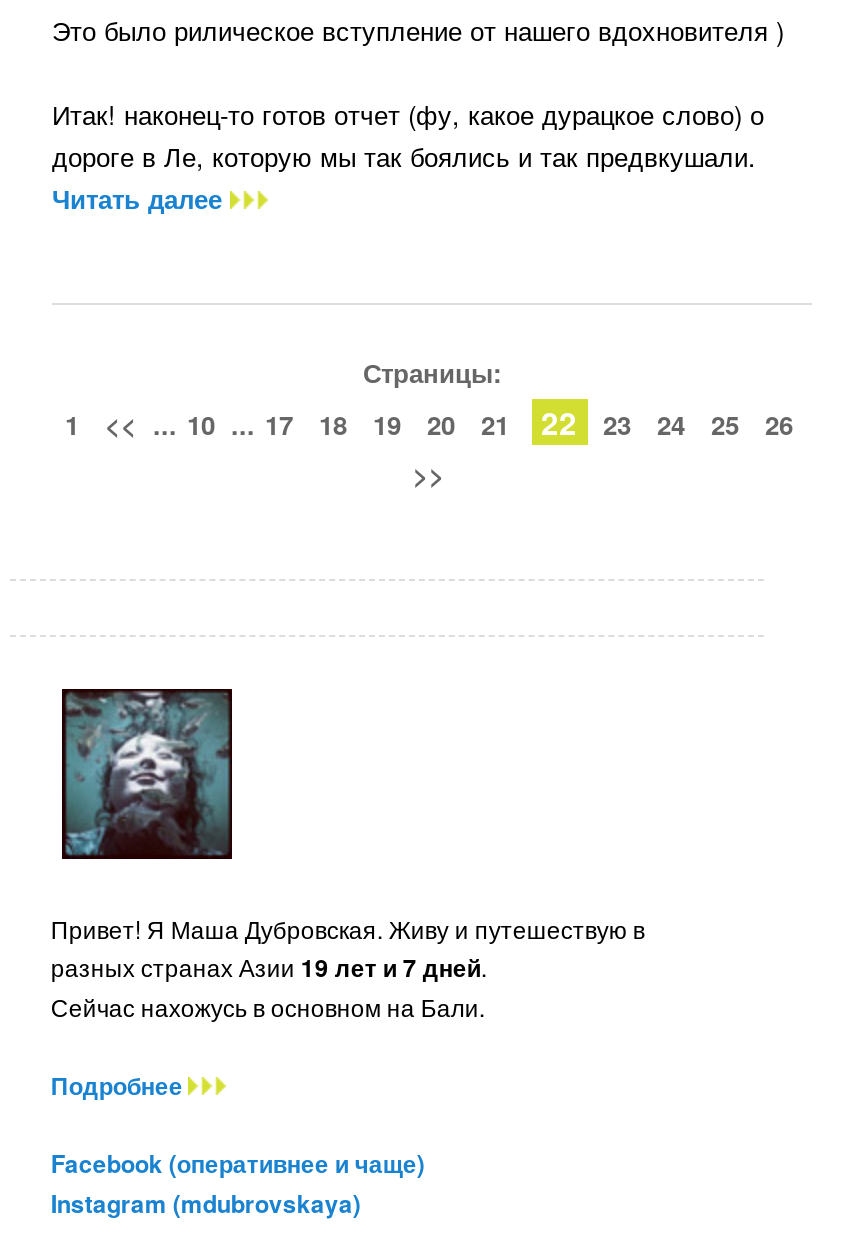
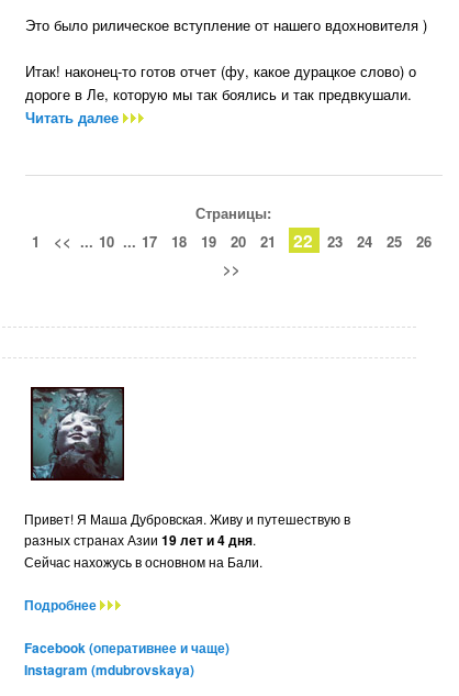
- разных странах Азии 19 лет и 7 дней.
+ разных странах Азии 19 лет и 4 дня.
